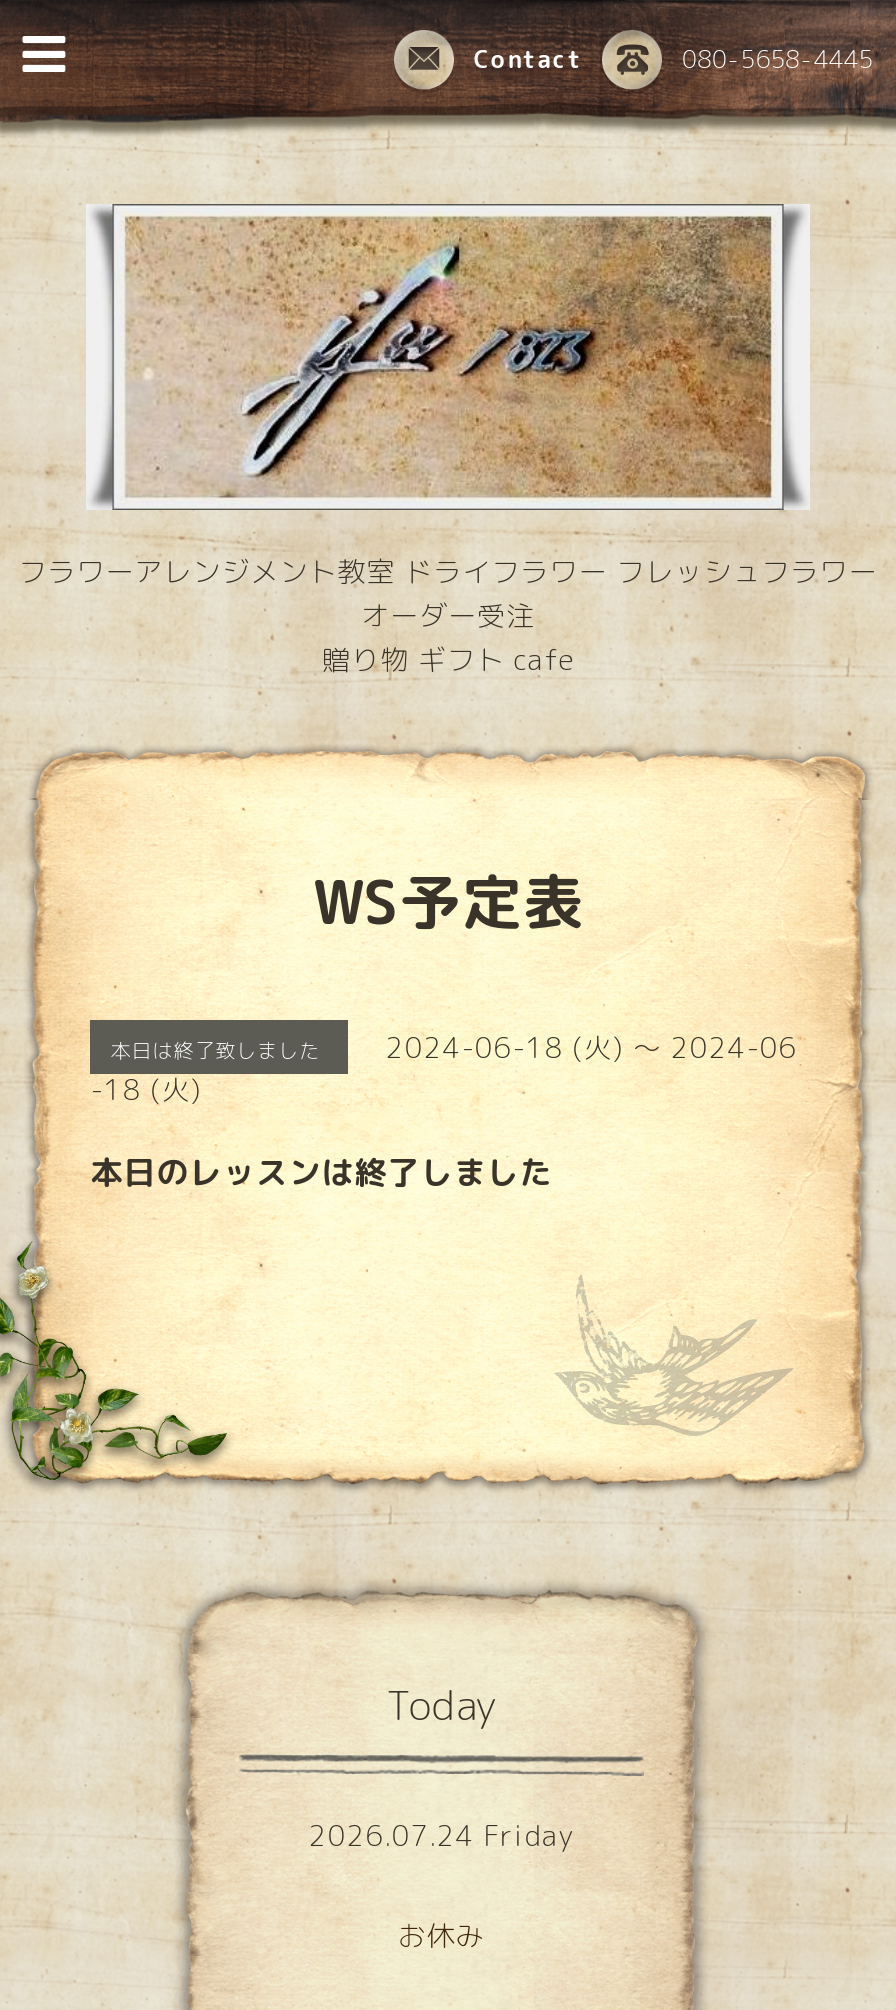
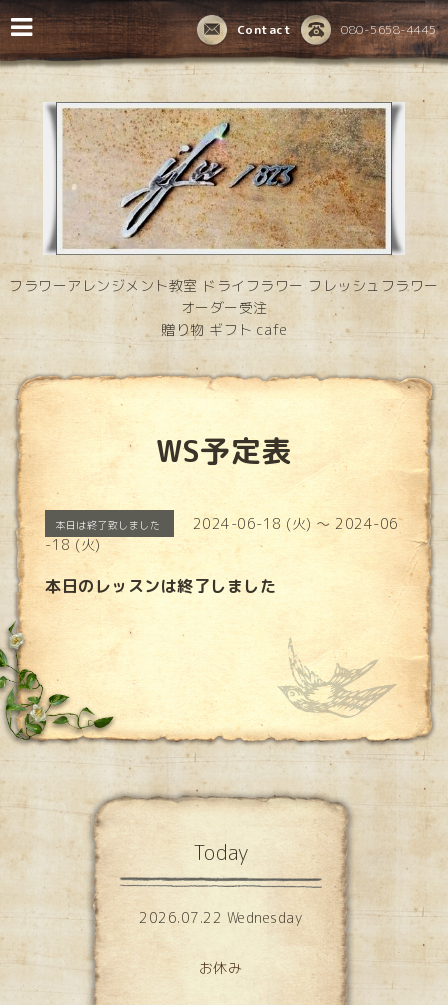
- 2026.07.24 Friday
+ 2026.07.22 Wednesday
